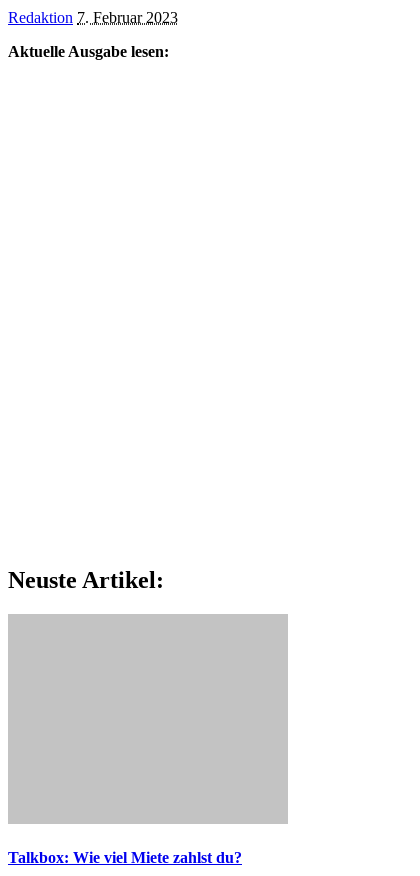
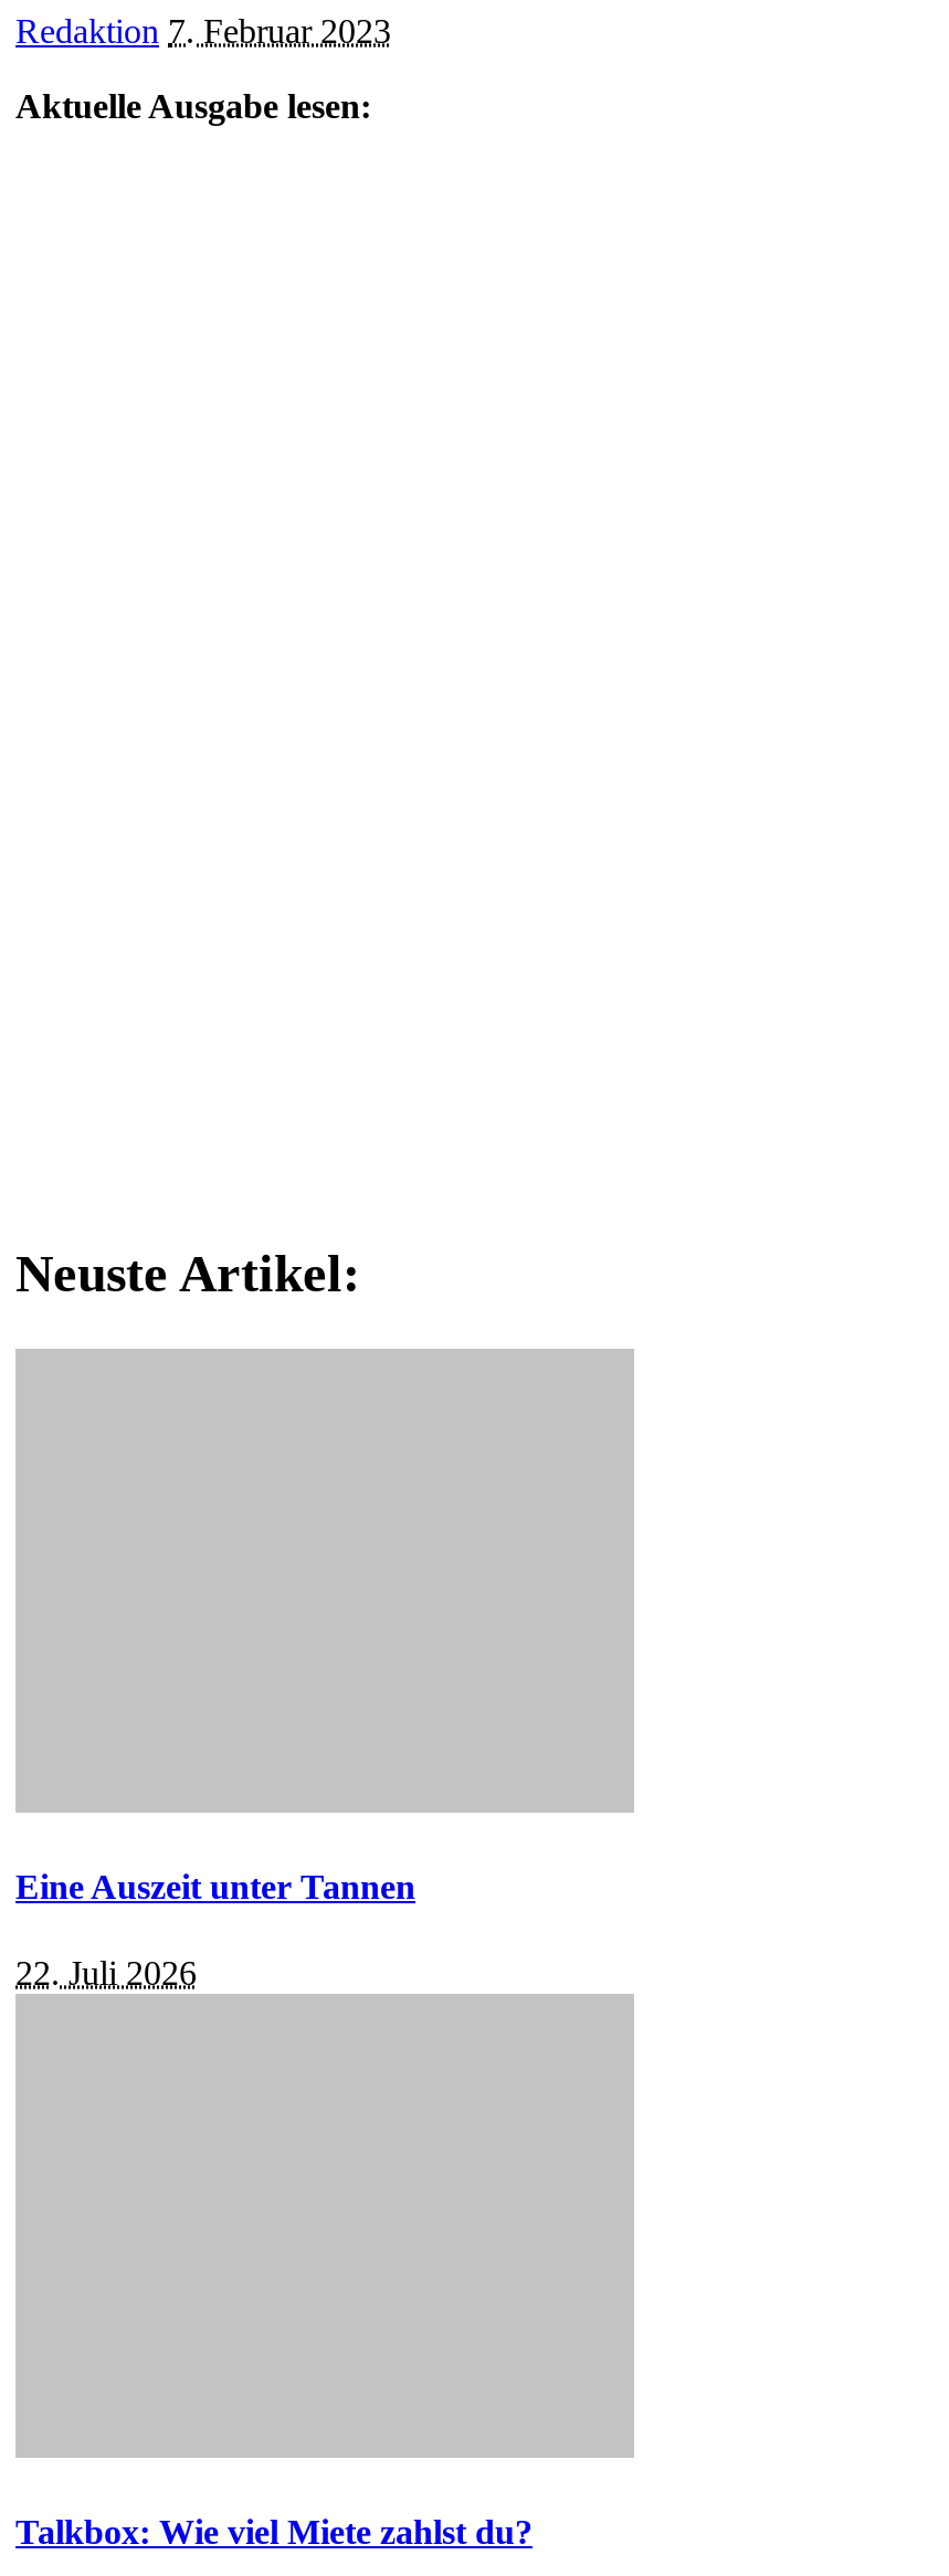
+ Eine Auszeit unter Tannen
+ 22. Juli 2026
